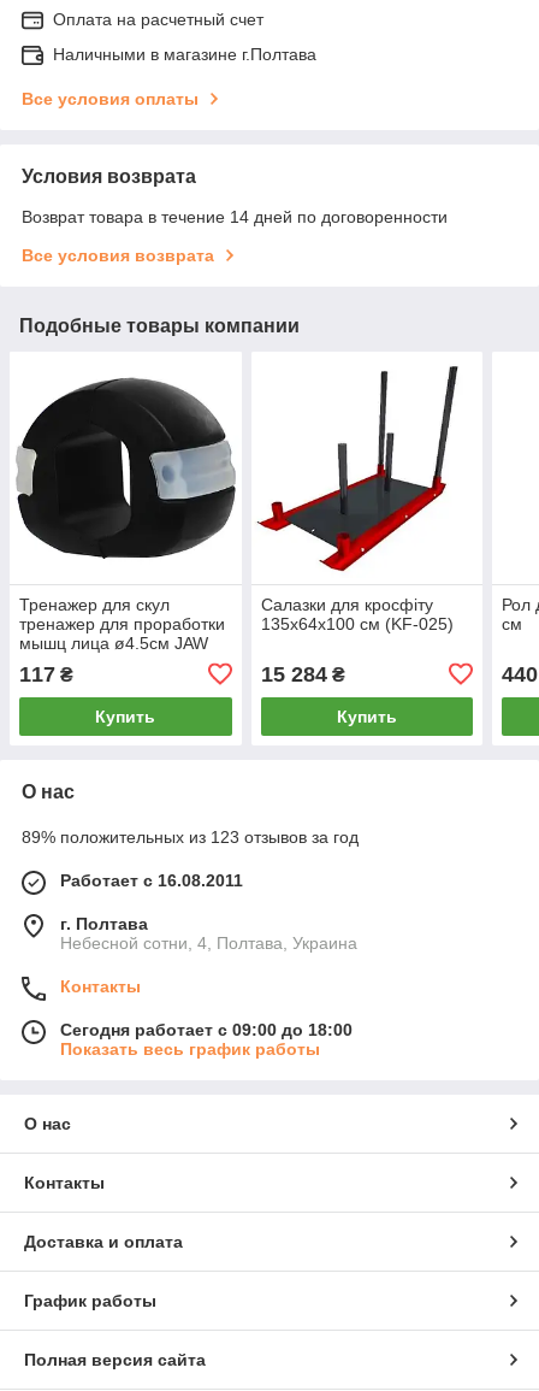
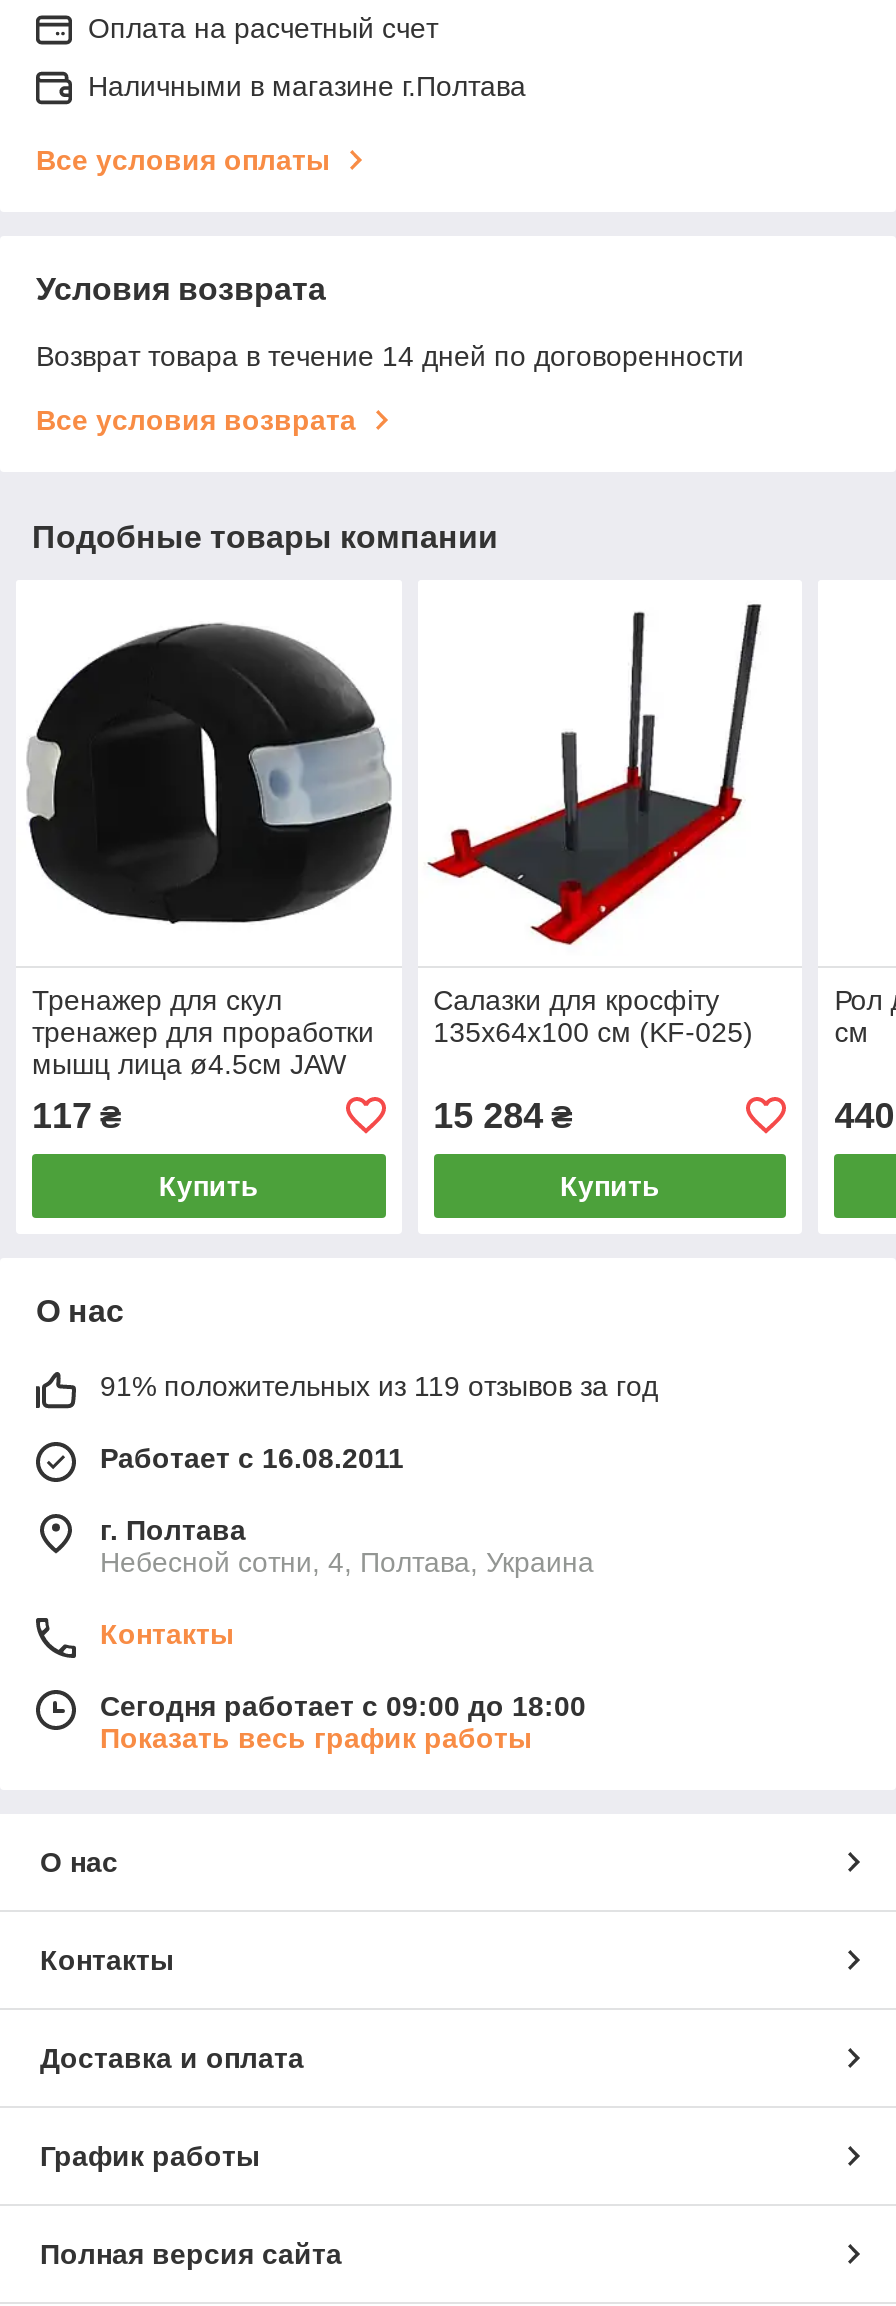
- 89% положительных из 123 отзывов за год
+ 91% положительных из 119 отзывов за год
